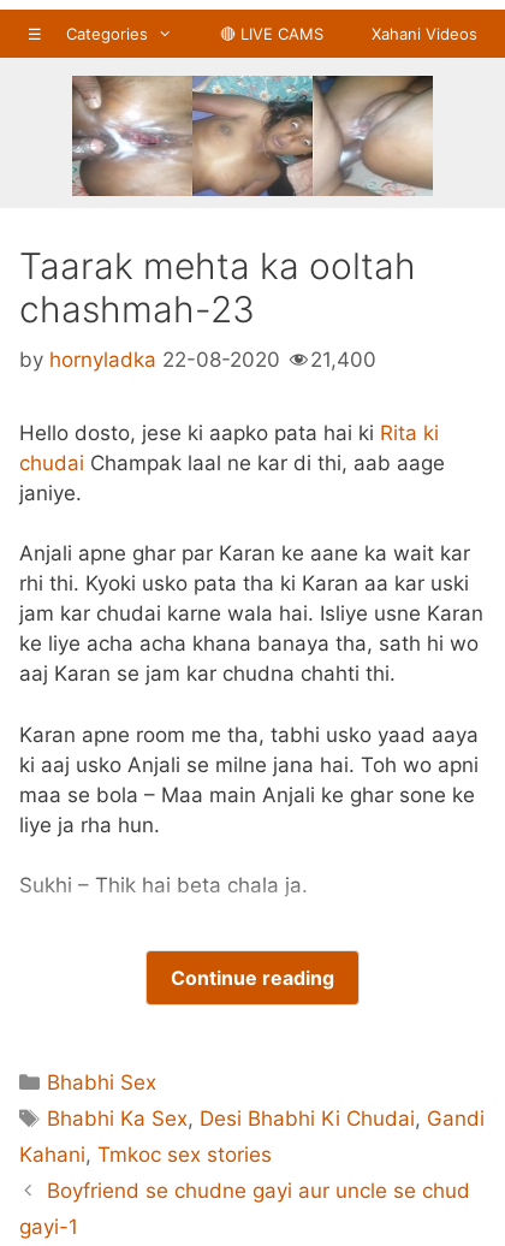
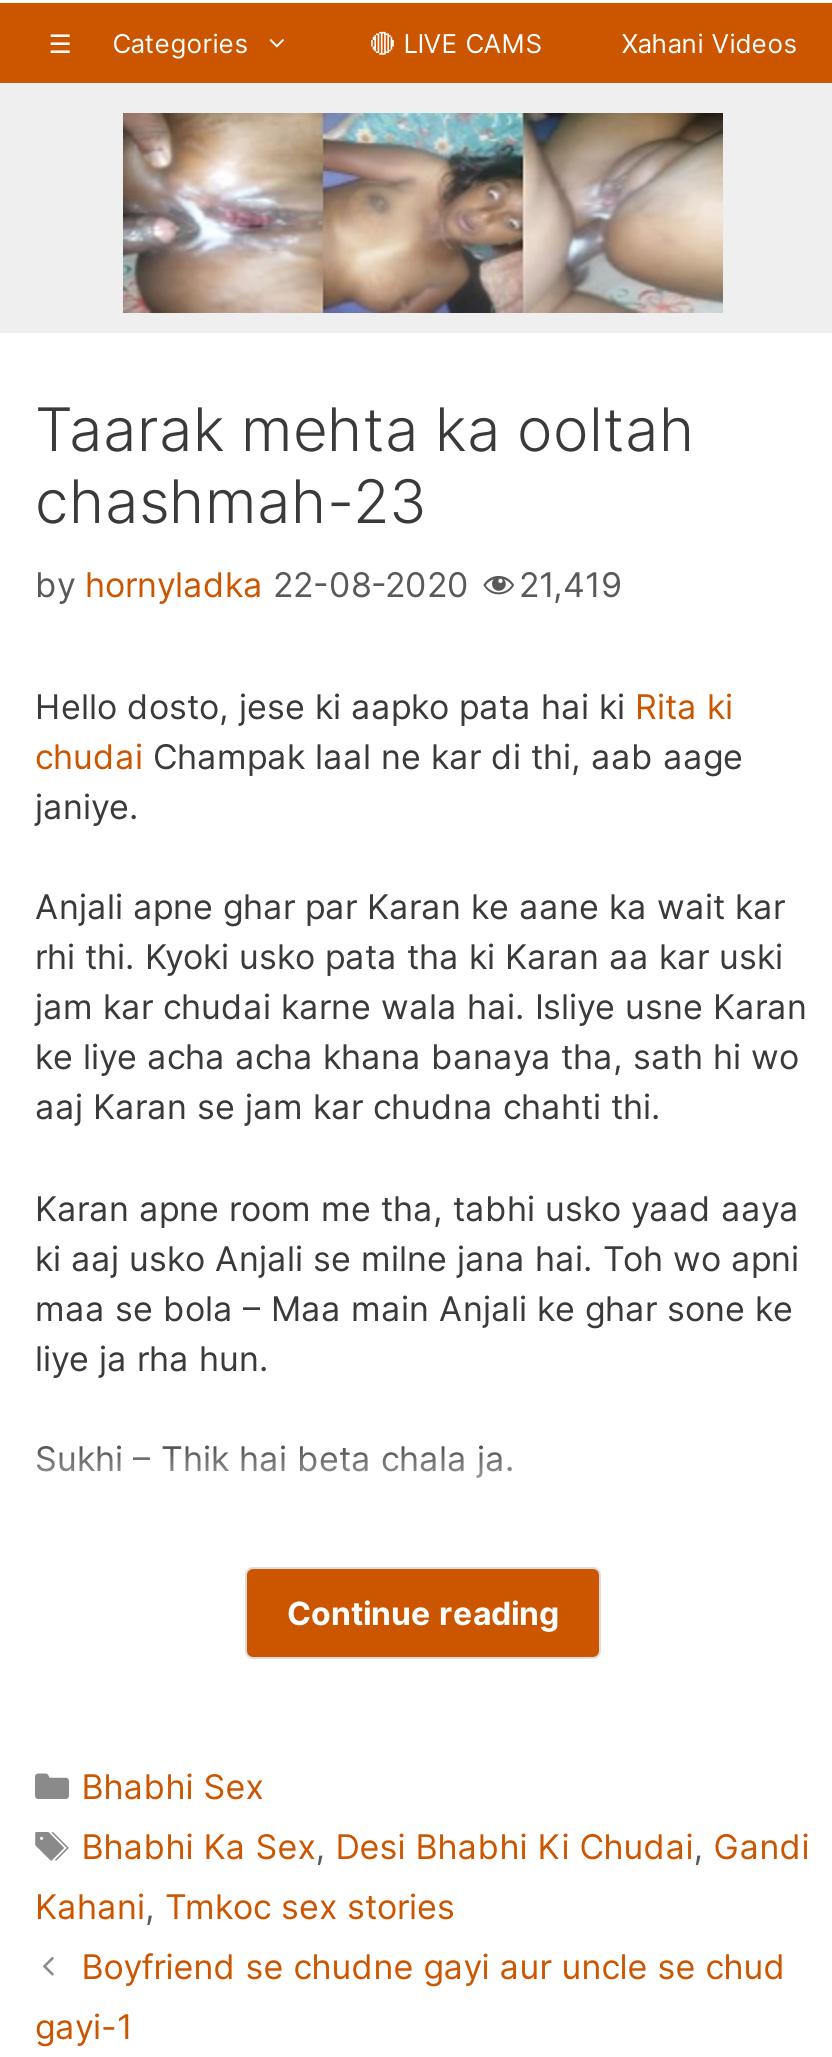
- by hornyladka 22-08-2020 21,400
+ by hornyladka 22-08-2020 21,419
